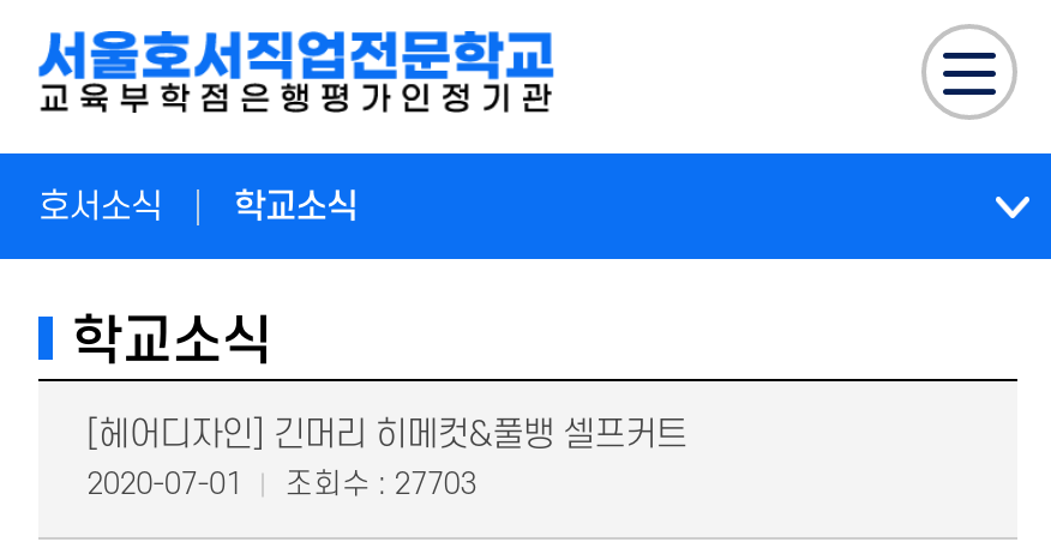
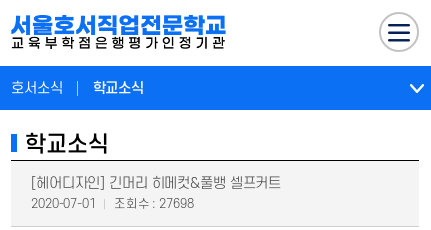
- 2020-07-01 조회수 : 27703
+ 2020-07-01 조회수 : 27698
